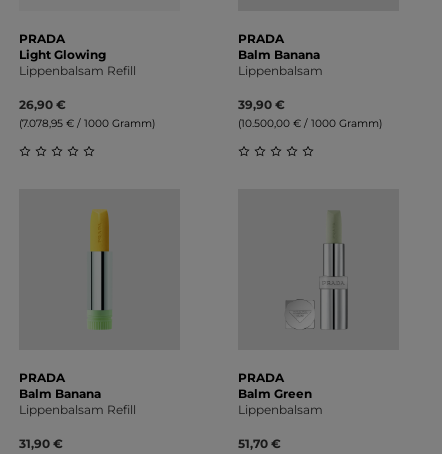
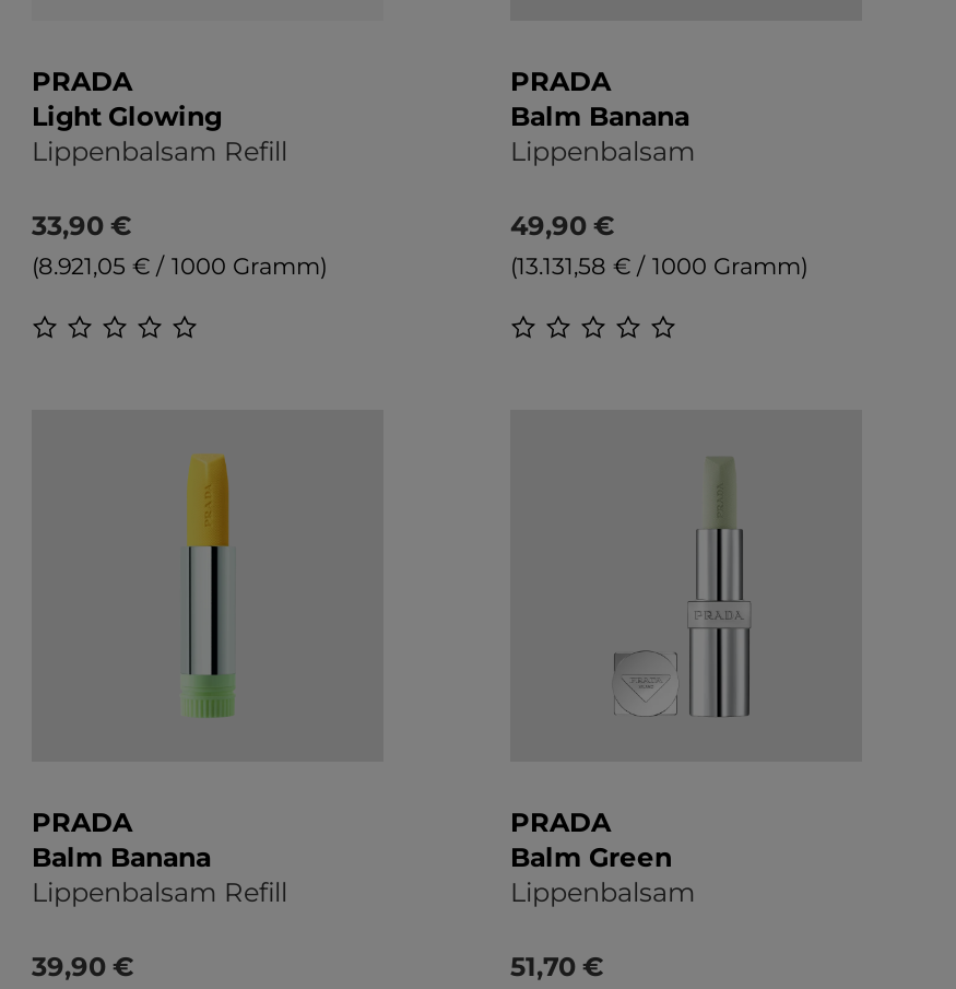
- 26,90 €
+ 33,90 €

- 39,90 €
+ 49,90 €

- (7.078,95 € / 1000 Gramm)
+ (8.921,05 € / 1000 Gramm)

- (10.500,00 € / 1000 Gramm)
+ (13.131,58 € / 1000 Gramm)

- 31,90 €
+ 39,90 €
